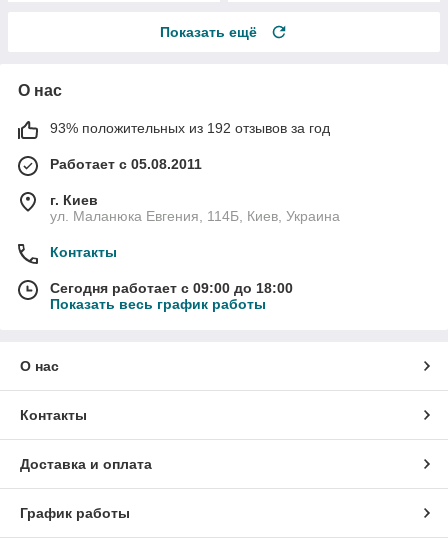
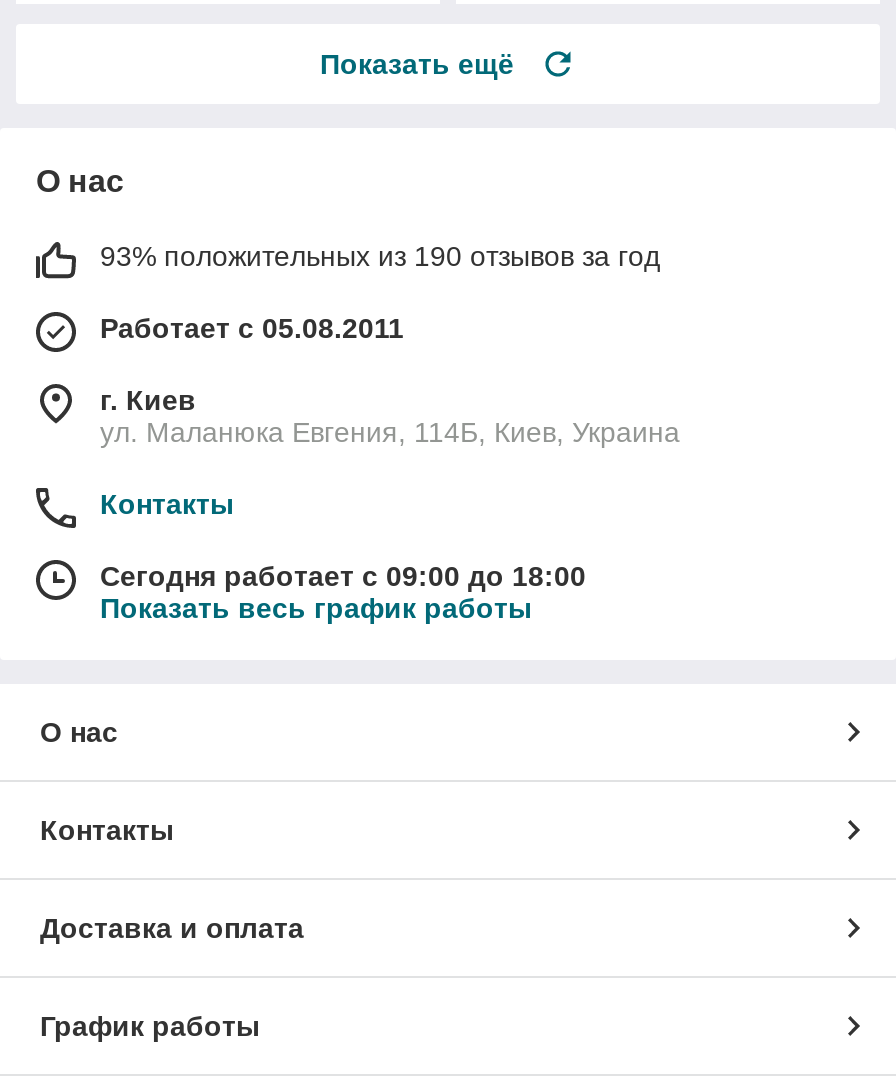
- 93% положительных из 192 отзывов за год
+ 93% положительных из 190 отзывов за год
